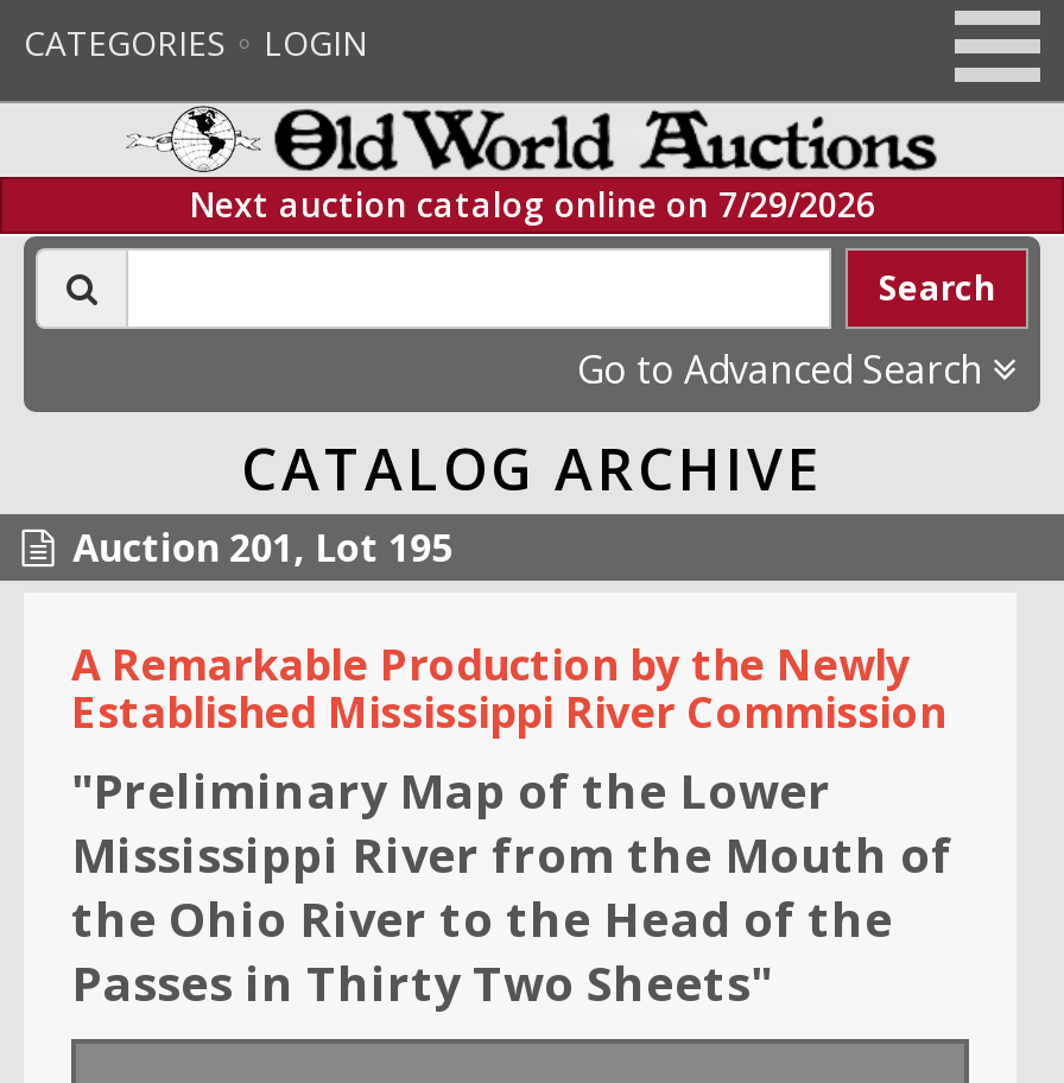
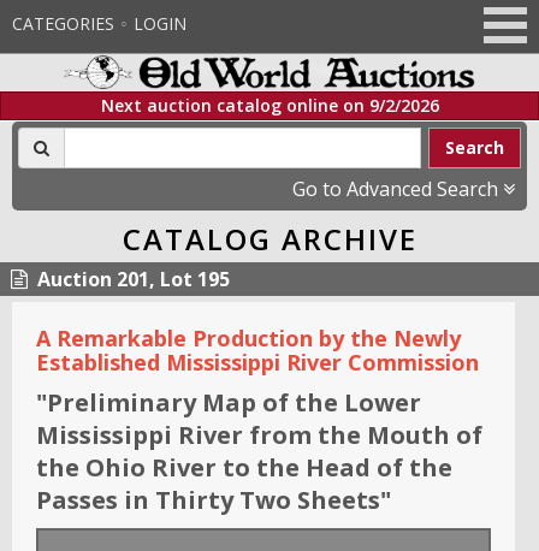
- Next auction catalog online on 7/29/2026
+ Next auction catalog online on 9/2/2026
